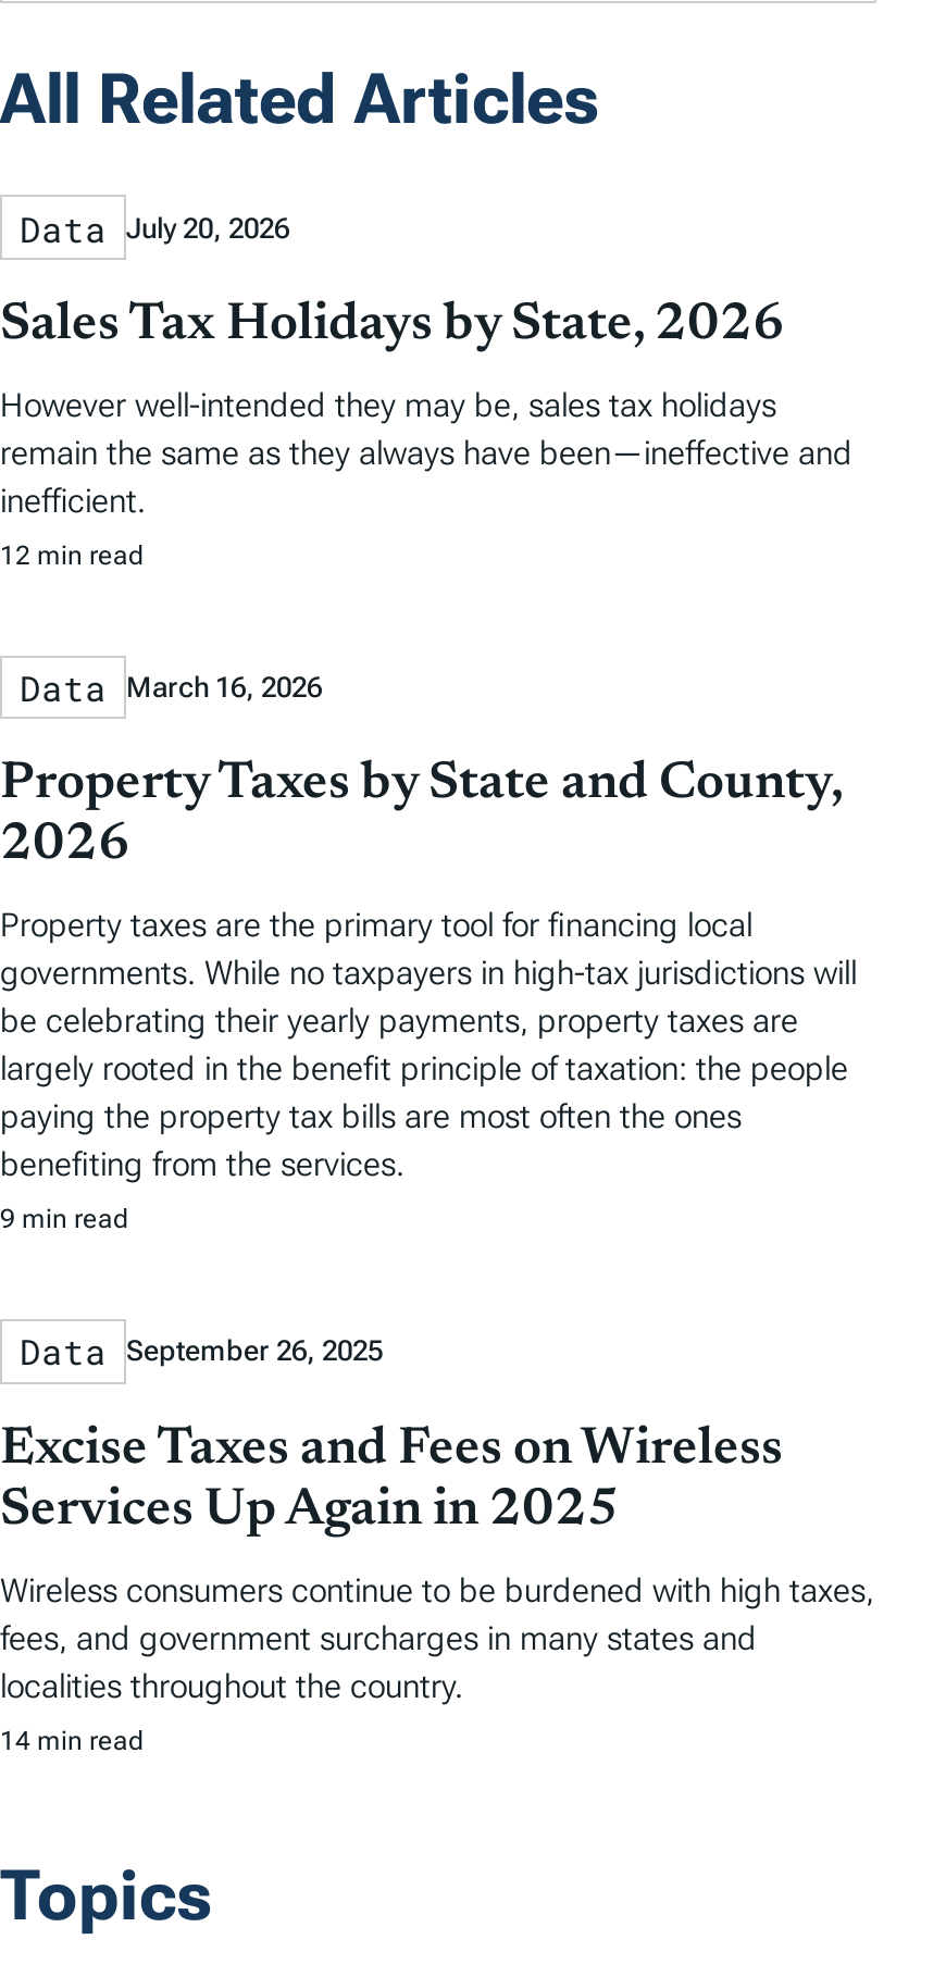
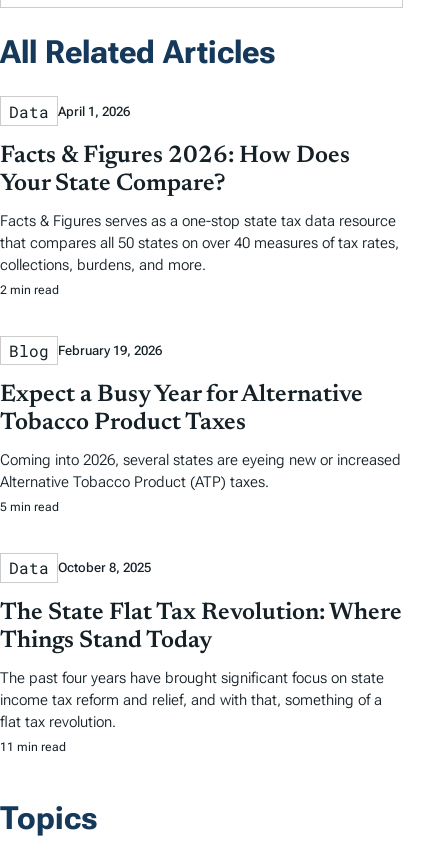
- Data July 20, 2026
+ Data April 1, 2026

- Sales Tax Holidays by State, 2026
+ Facts & Figures 2026: How Does
+ Your State Compare?

- However well-intended they may be, sales tax holidays
- remain the same as they always have been—ineffective and
- inefficient.
+ Facts & Figures serves as a one-stop state tax data resource
+ that compares all 50 states on over 40 measures of tax rates,
+ collections, burdens, and more.

- 12 min read
+ 2 min read

- Data March 16, 2026
+ Blog February 19, 2026

- Property Taxes by State and County,
- 2026
+ Expect a Busy Year for Alternative
+ Tobacco Product Taxes

- Property taxes are the primary tool for financing local
- governments. While no taxpayers in high-tax jurisdictions will
- be celebrating their yearly payments, property taxes are
- largely rooted in the benefit principle of taxation: the people
- paying the property tax bills are most often the ones
- benefiting from the services.
+ Coming into 2026, several states are eyeing new or increased
+ Alternative Tobacco Product (ATP) taxes.

- 9 min read
+ 5 min read

- Data September 26, 2025
+ Data October 8, 2025

- Excise Taxes and Fees on Wireless
- Services Up Again in 2025
+ The State Flat Tax Revolution: Where
+ Things Stand Today

- Wireless consumers continue to be burdened with high taxes,
- fees, and government surcharges in many states and
- localities throughout the country.
+ The past four years have brought significant focus on state
+ income tax reform and relief, and with that, something of a
+ flat tax revolution.

- 14 min read
+ 11 min read
